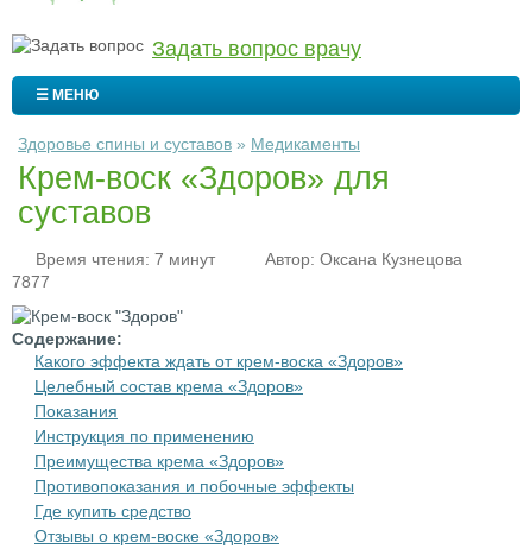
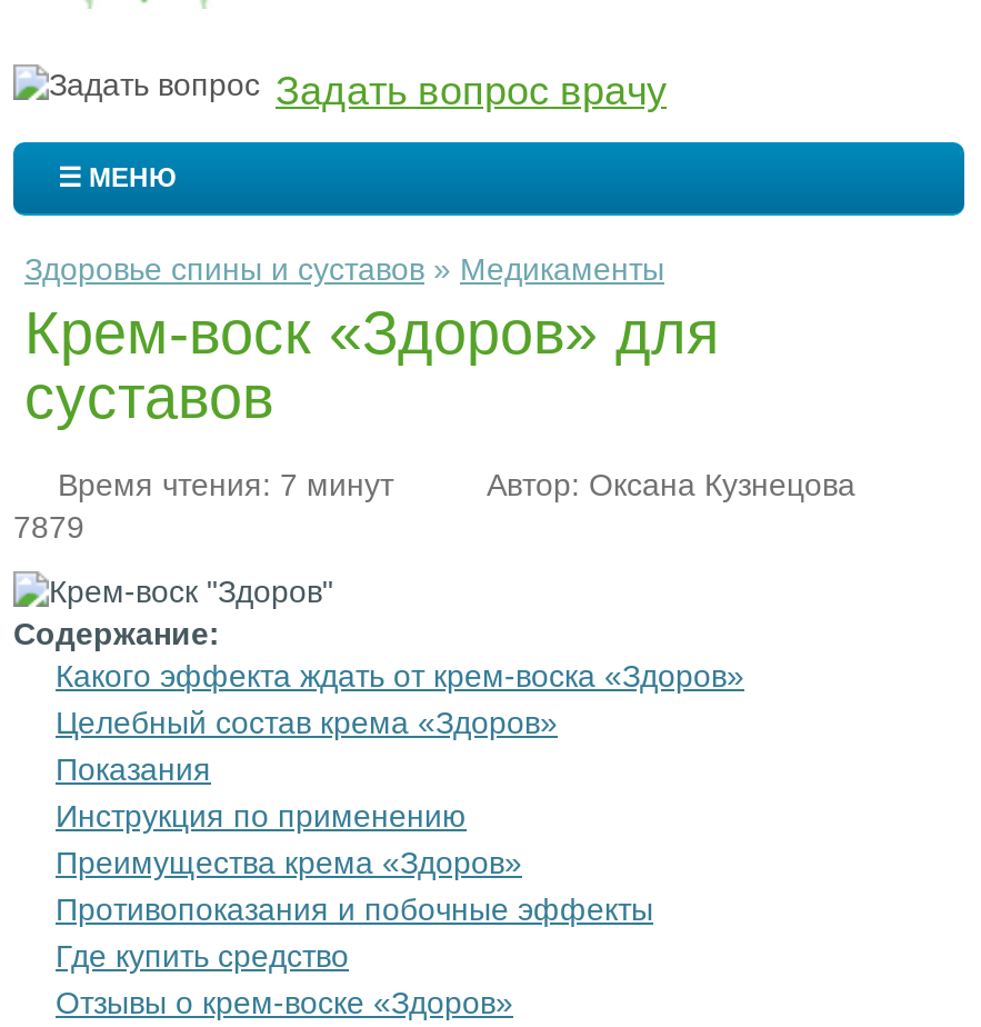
- 7877
+ 7879
